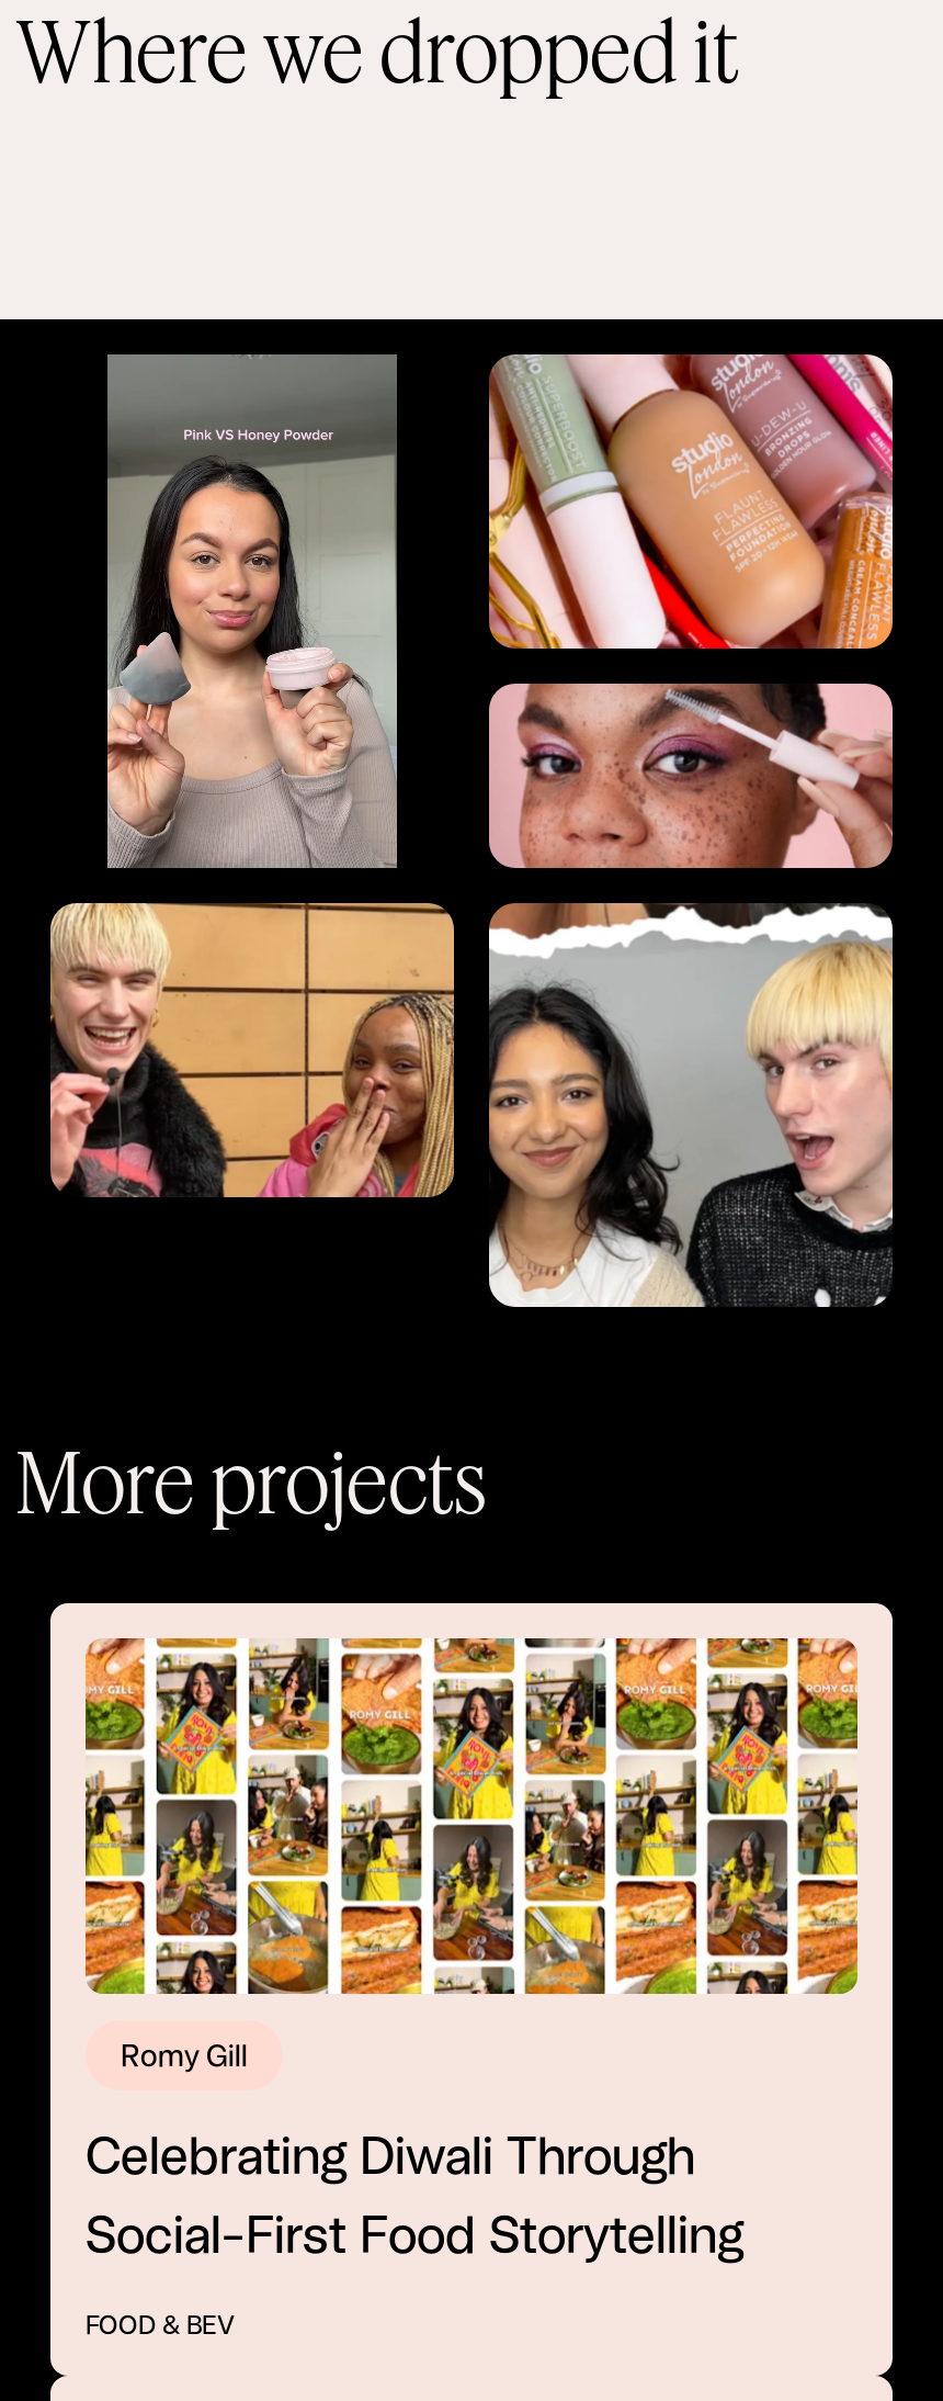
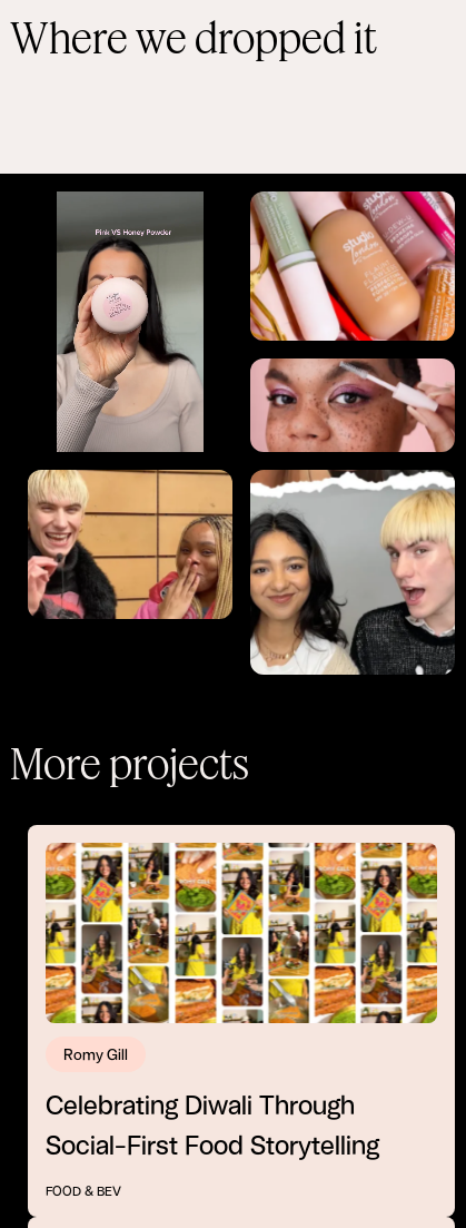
- [image]
+ [image]
